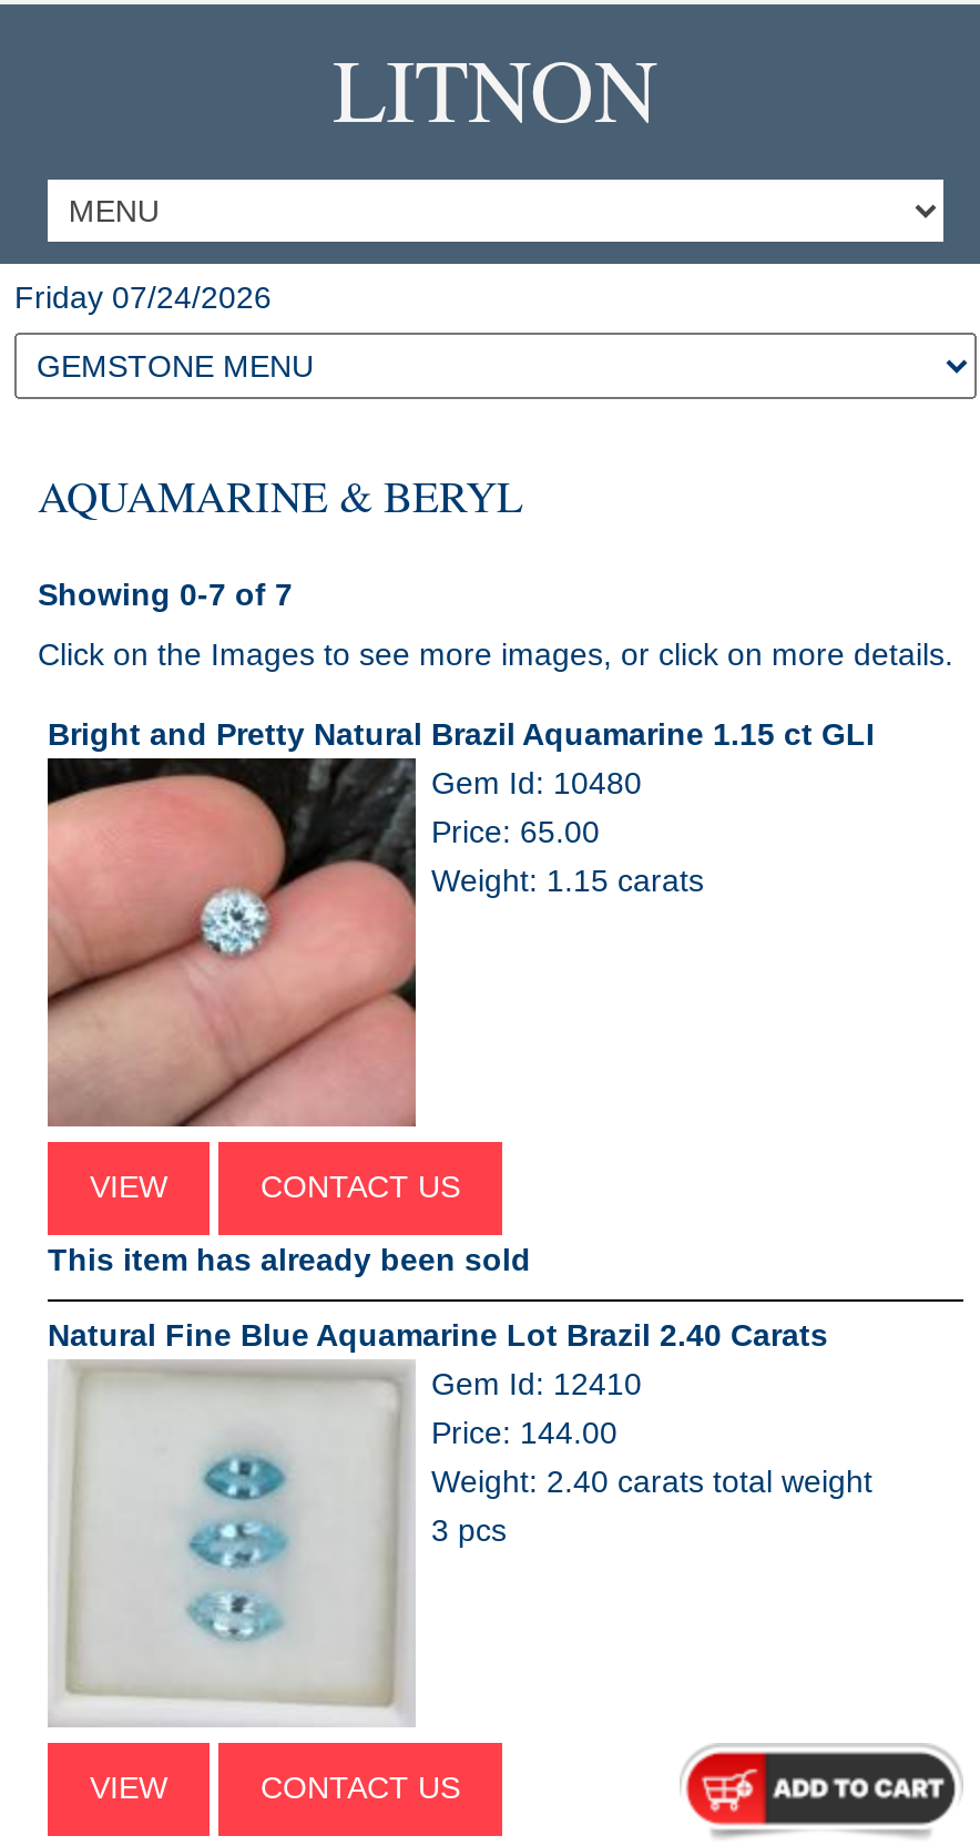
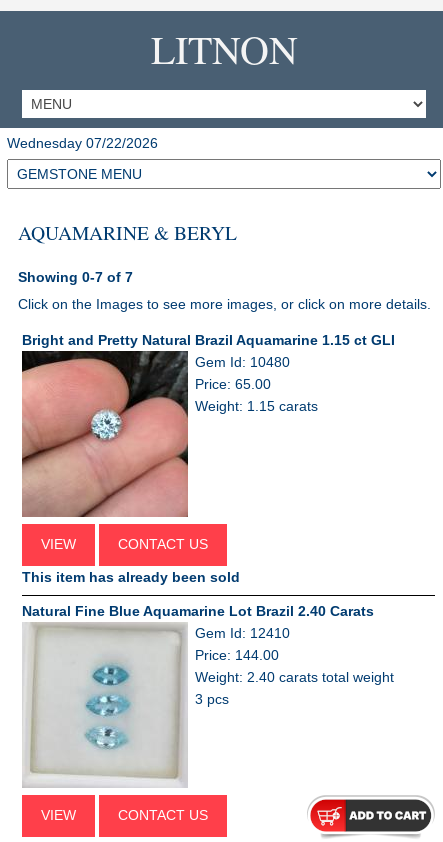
- Friday 07/24/2026
+ Wednesday 07/22/2026
